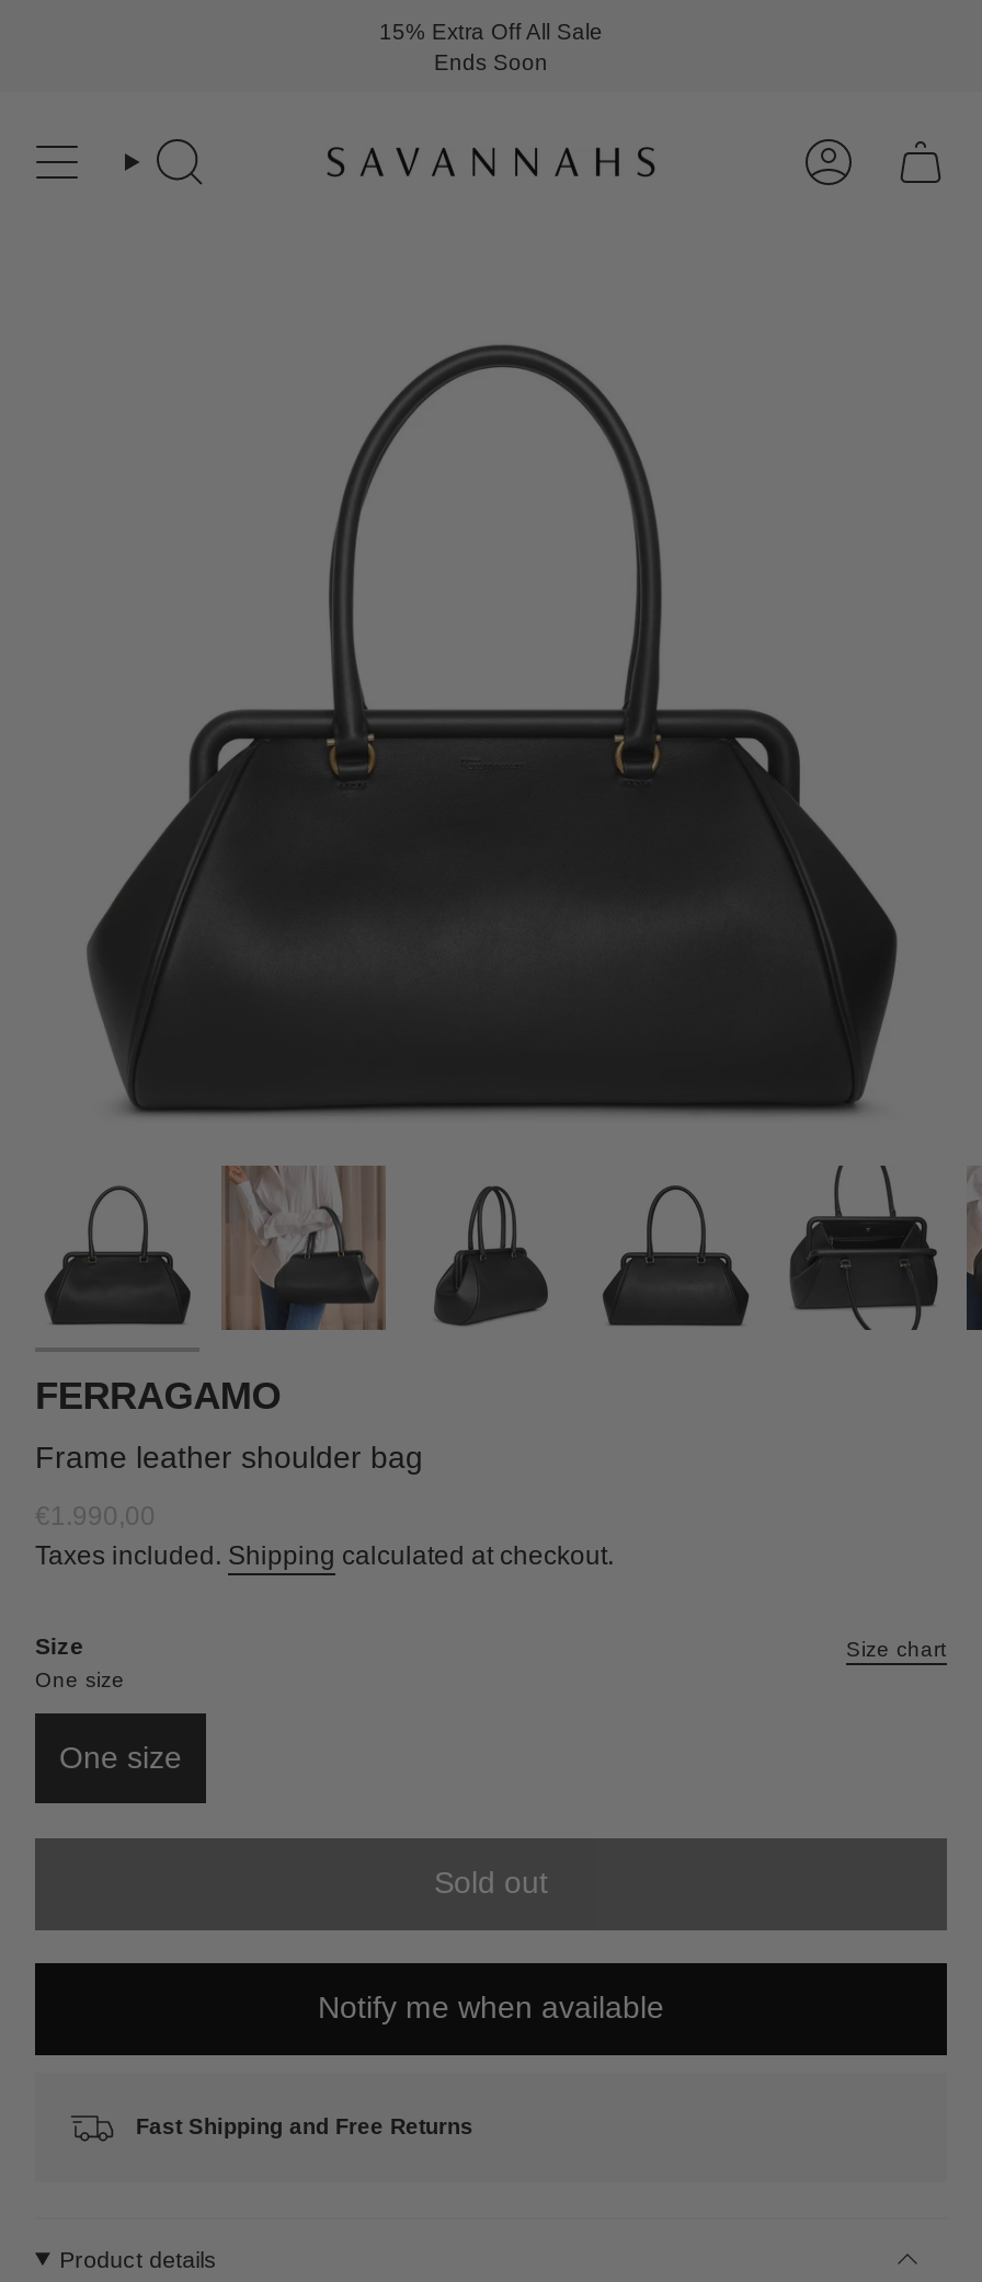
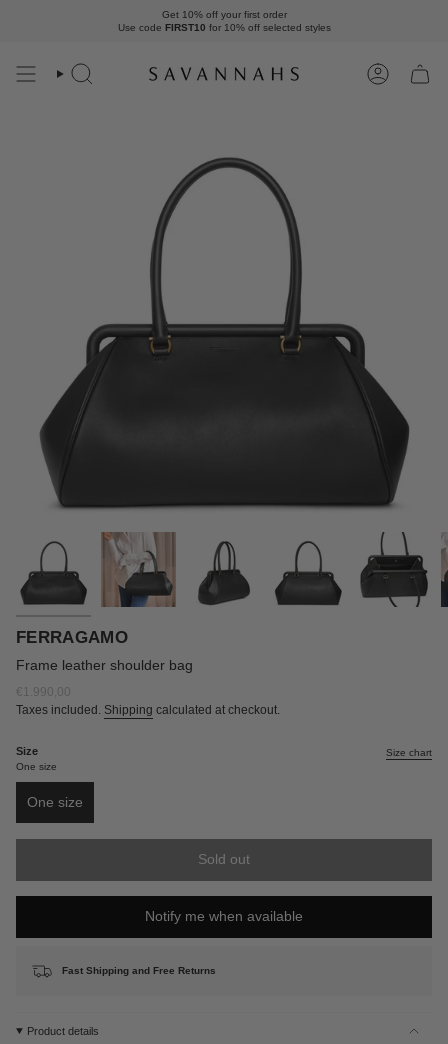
- 15% Extra Off All Sale
- Ends Soon
+ Get 10% off your first order
+ Use code FIRST10 for 10% off selected styles
